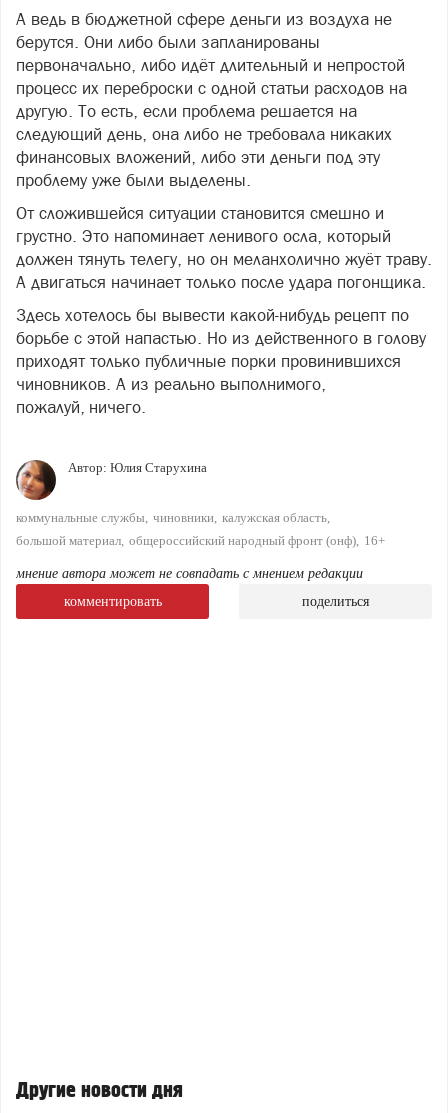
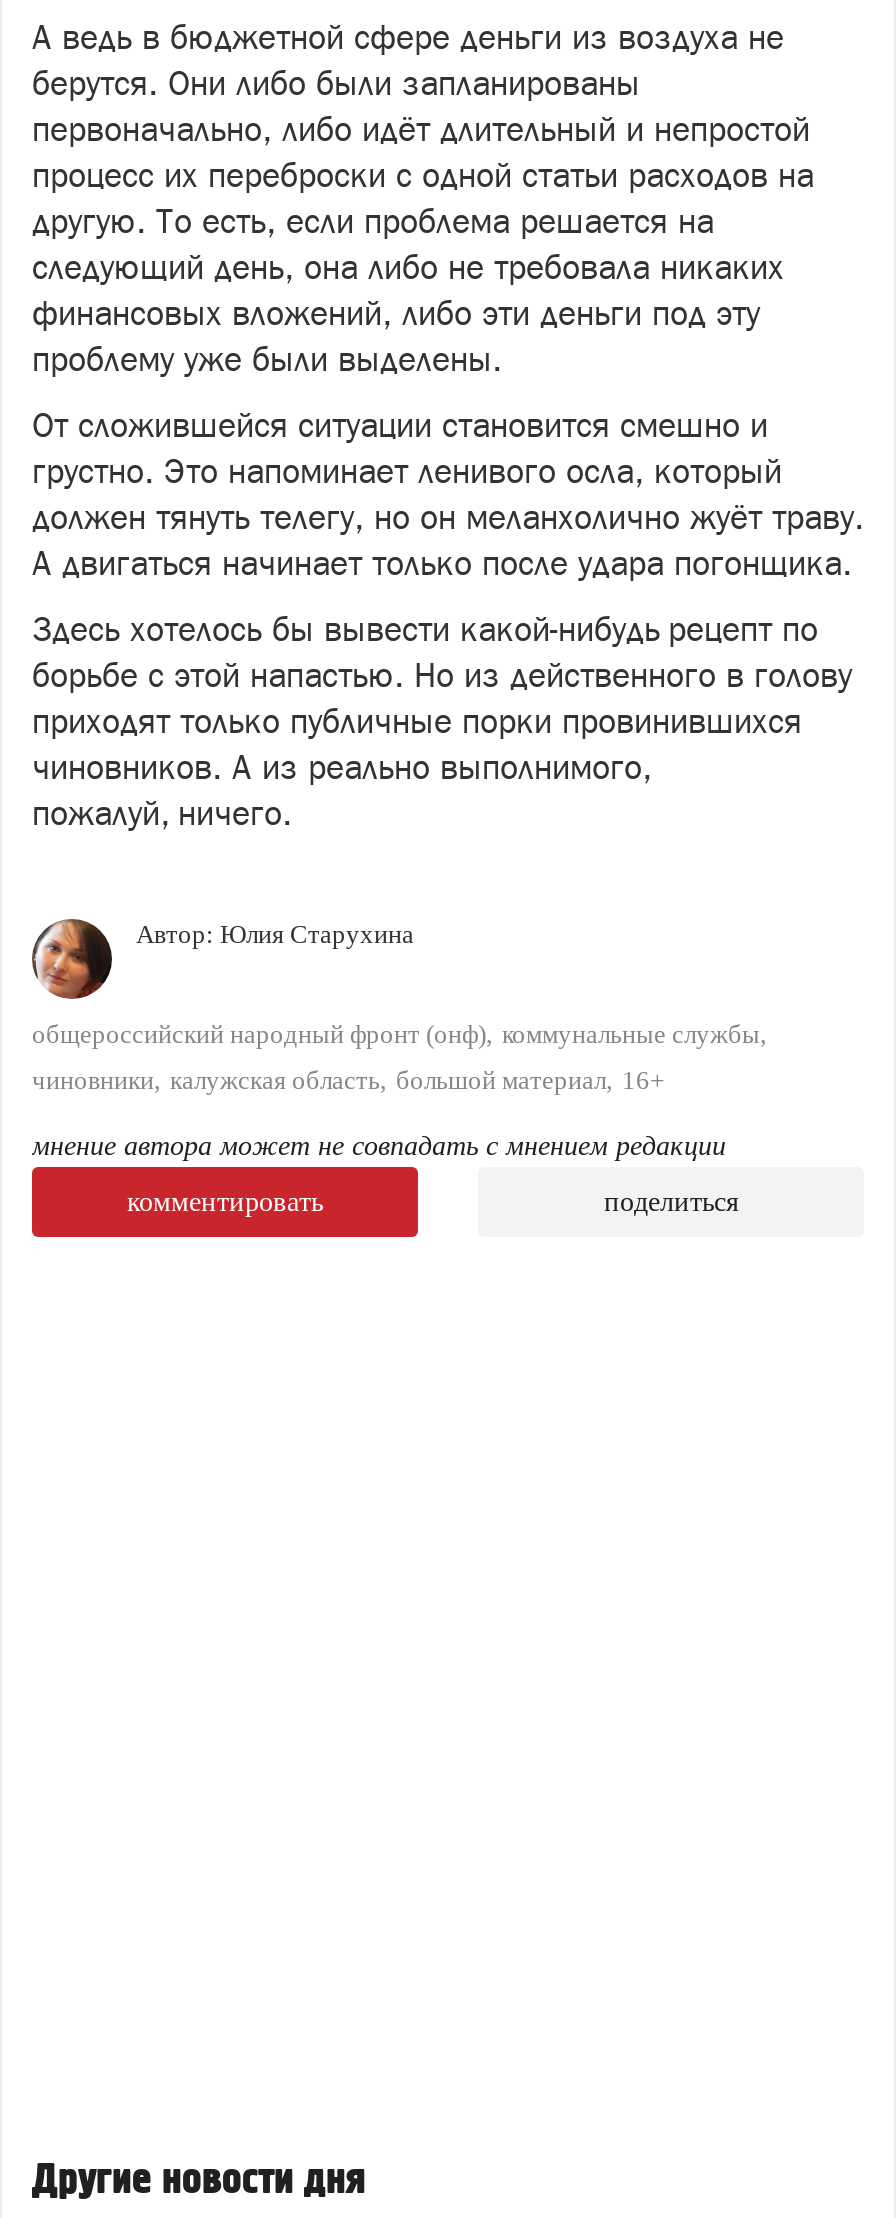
- коммунальные службы чиновники калужская область
+ общероссийский народный фронт (онф) коммунальные службы

- большой материал общероссийский народный фронт (онф) 16+
+ чиновники калужская область большой материал 16+
